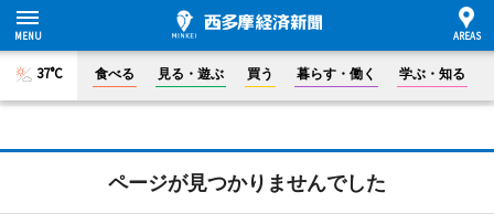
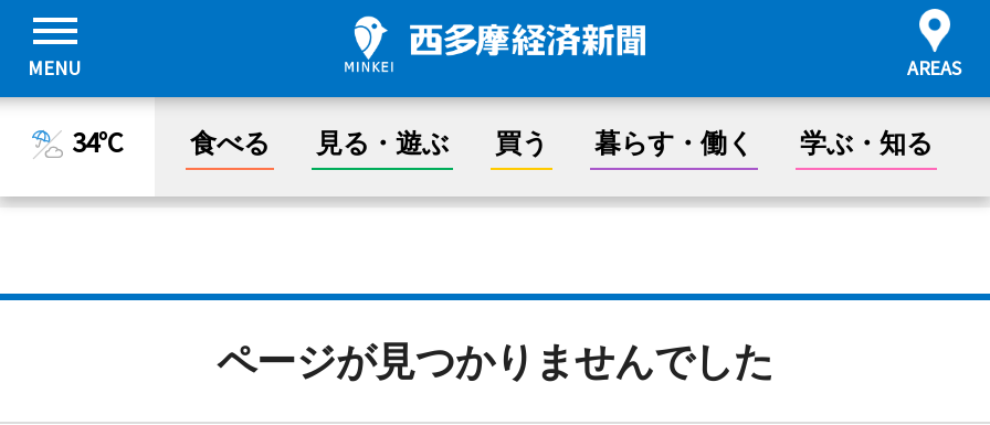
- 37°C 食べる 見る・遊ぶ 買う 暮らす・働く 学ぶ・知る
+ 34°C 食べる 見る・遊ぶ 買う 暮らす・働く 学ぶ・知る
